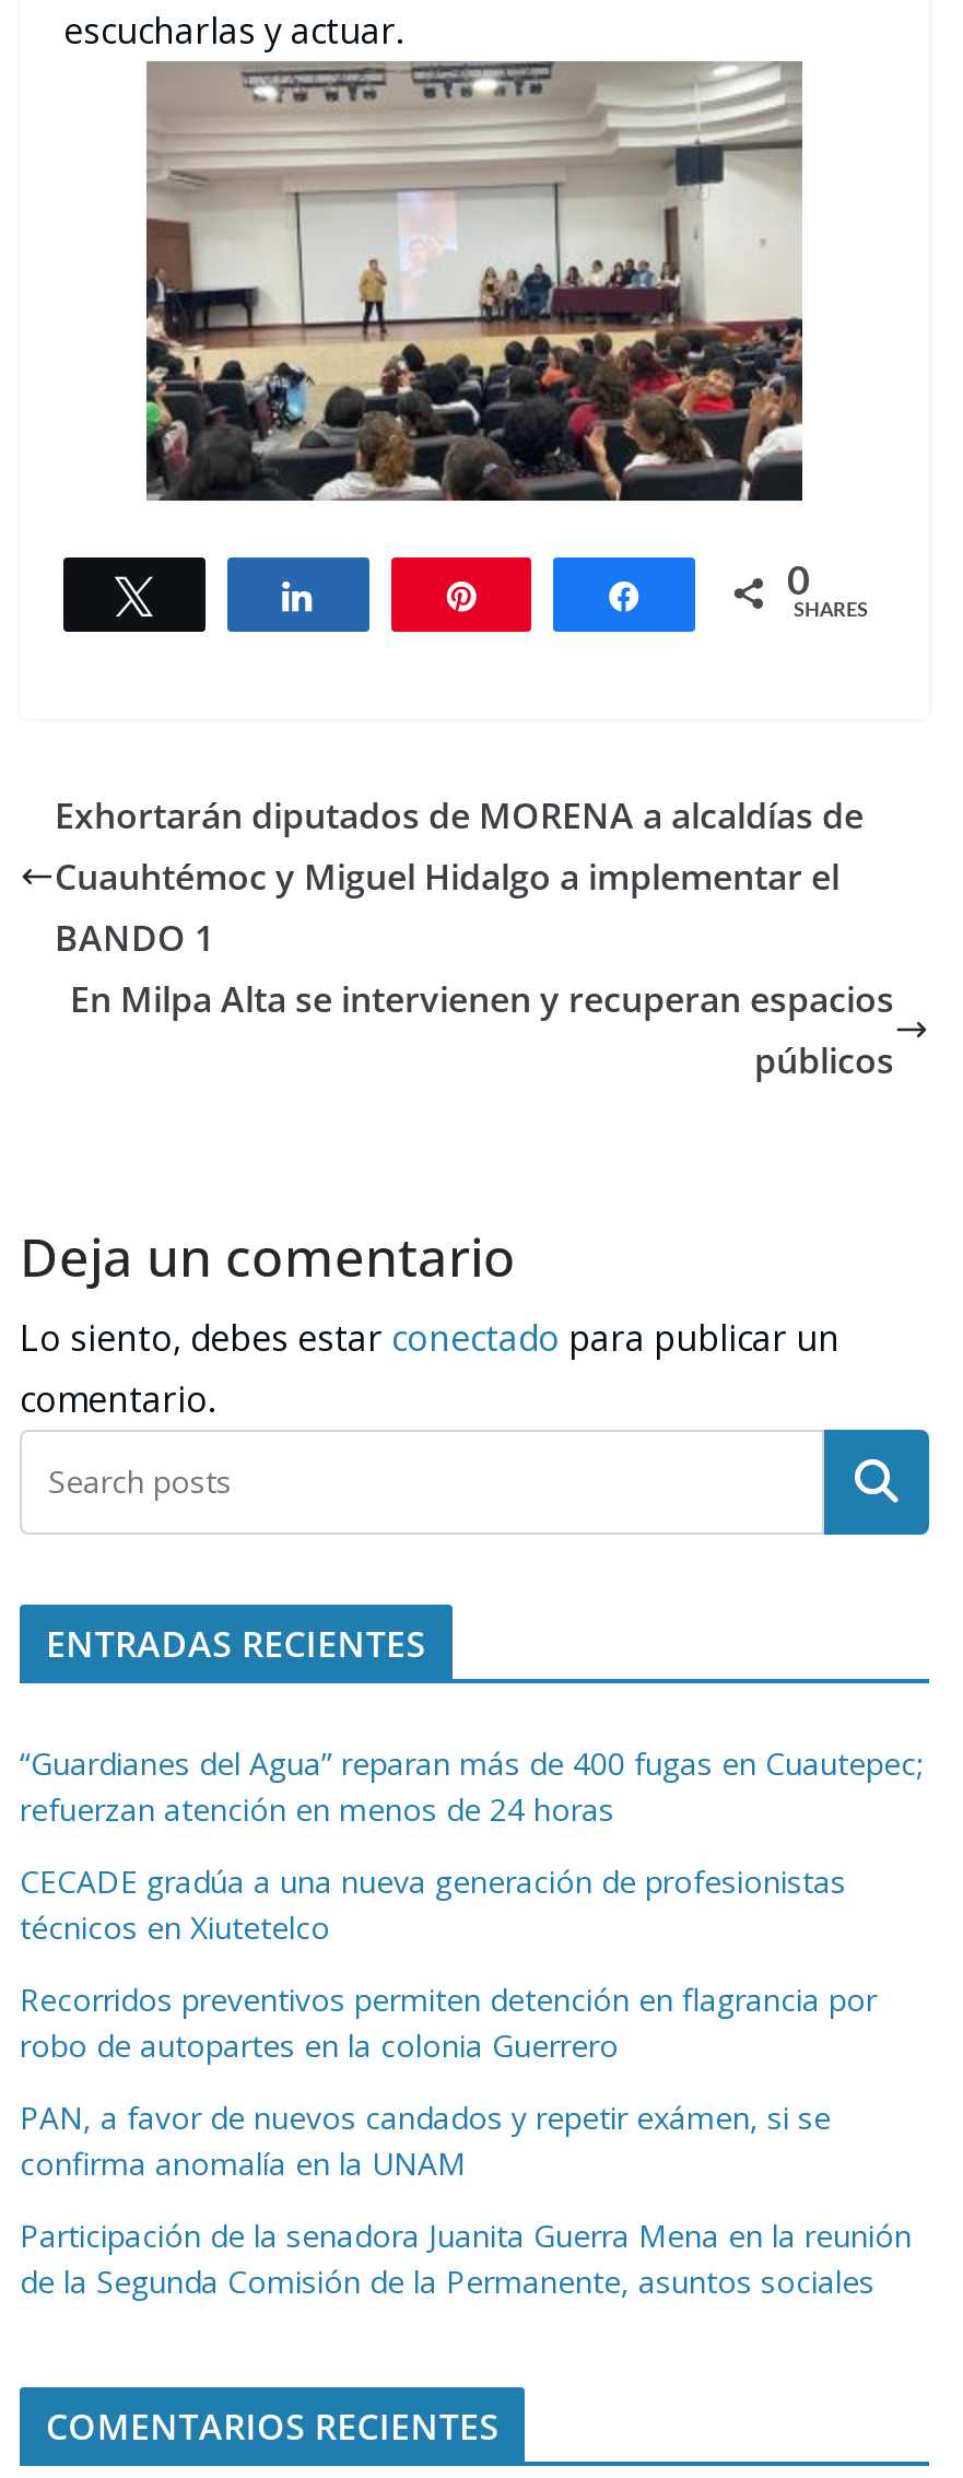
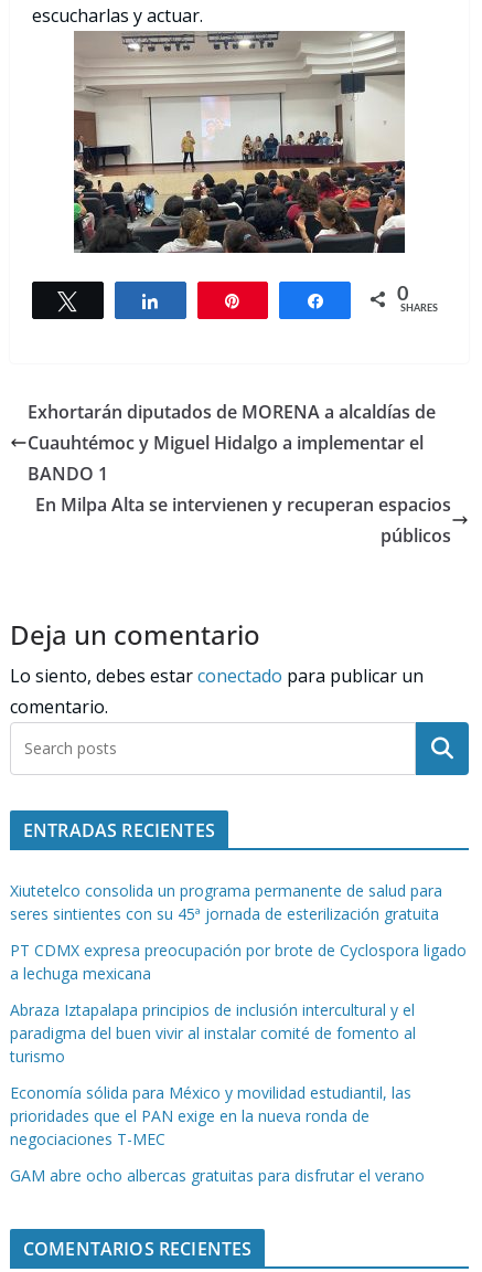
- “Guardianes del Agua” reparan más de 400 fugas en Cuautepec;
- refuerzan atención en menos de 24 horas
+ Xiutetelco consolida un programa permanente de salud para
+ seres sintientes con su 45ª jornada de esterilización gratuita

- CECADE gradúa a una nueva generación de profesionistas
- técnicos en Xiutetelco
+ PT CDMX expresa preocupación por brote de Cyclospora ligado
+ a lechuga mexicana

- Recorridos preventivos permiten detención en flagrancia por
- robo de autopartes en la colonia Guerrero
+ Abraza Iztapalapa principios de inclusión intercultural y el
+ paradigma del buen vivir al instalar comité de fomento al
+ turismo

- PAN, a favor de nuevos candados y repetir exámen, si se
- confirma anomalía en la UNAM
+ Economía sólida para México y movilidad estudiantil, las
+ prioridades que el PAN exige en la nueva ronda de
+ negociaciones T-MEC

- Participación de la senadora Juanita Guerra Mena en la reunión
- de la Segunda Comisión de la Permanente, asuntos sociales
+ GAM abre ocho albercas gratuitas para disfrutar el verano
